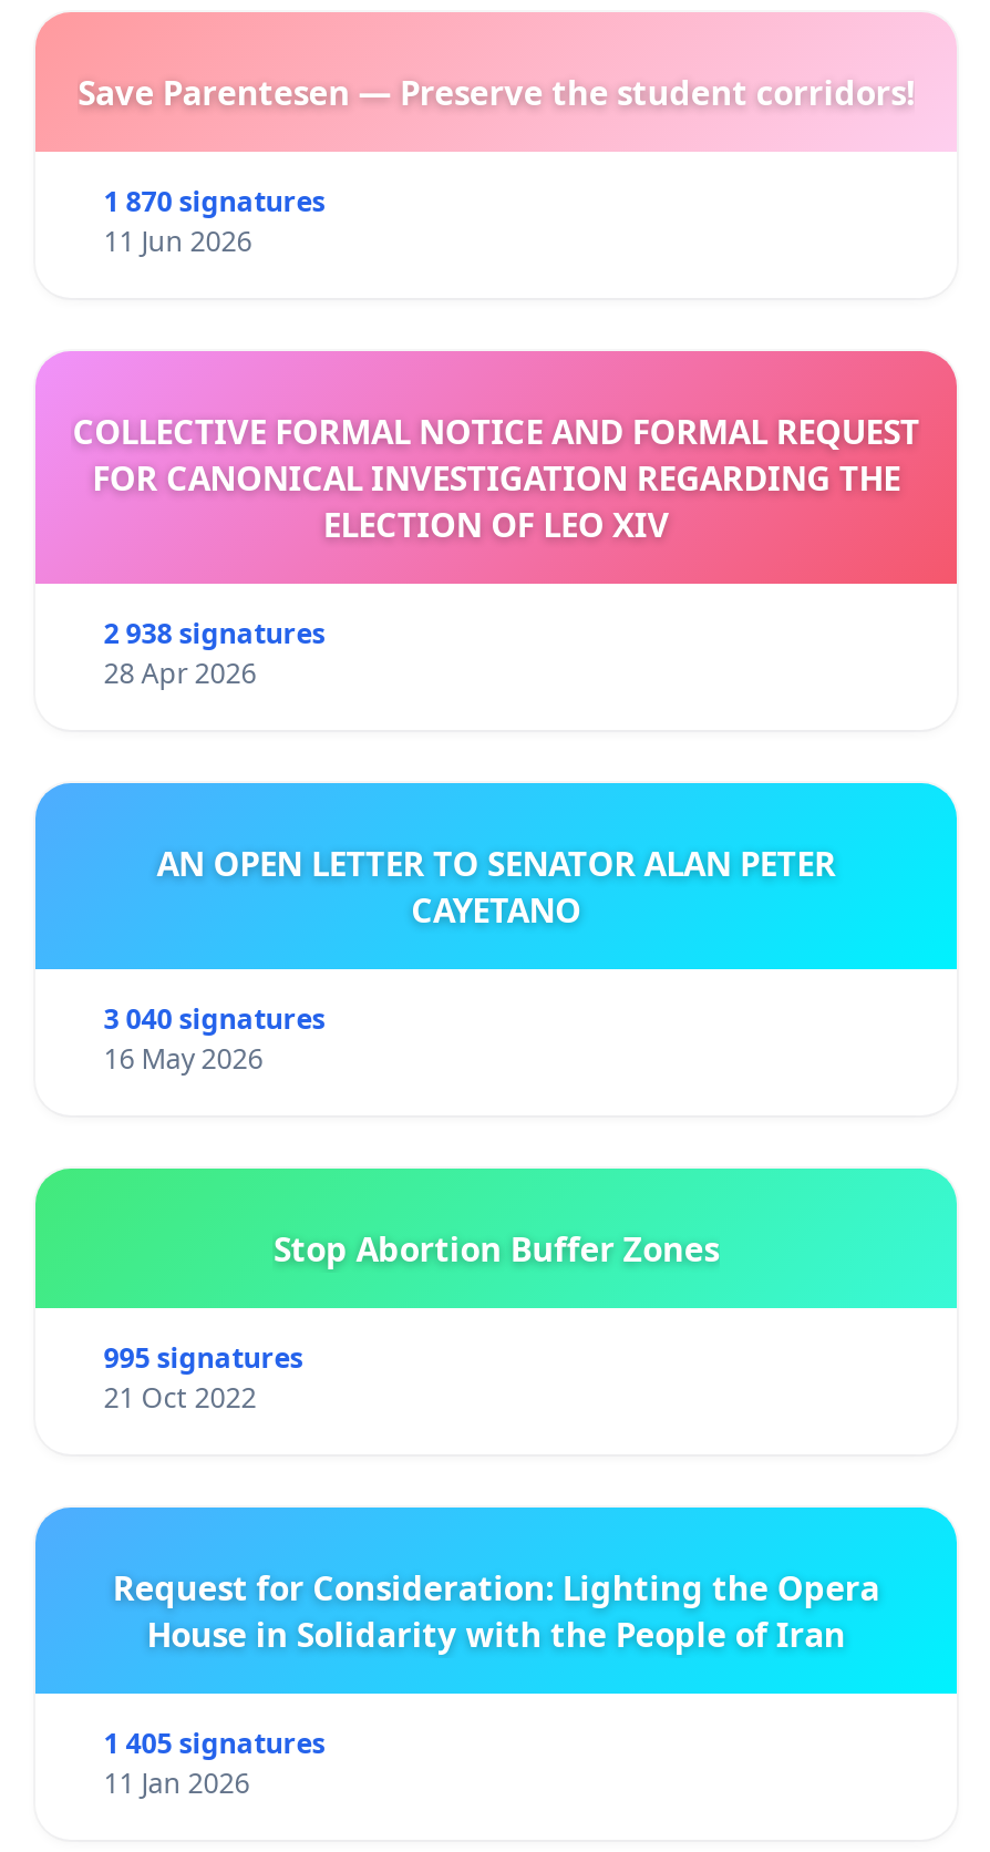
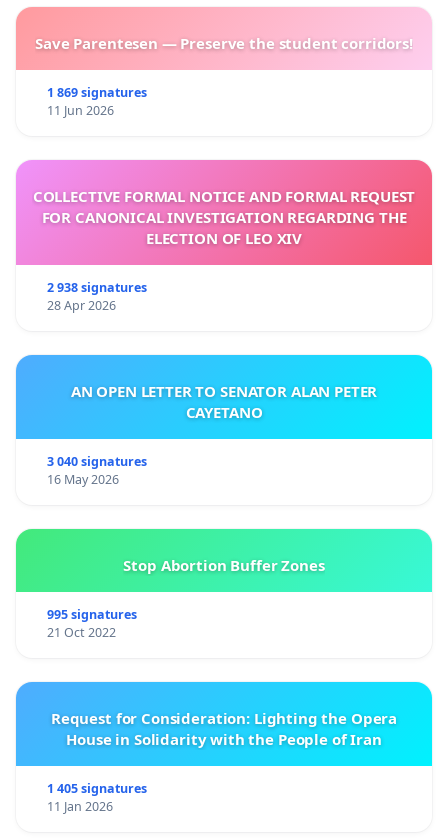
- 1 870 signatures
+ 1 869 signatures
